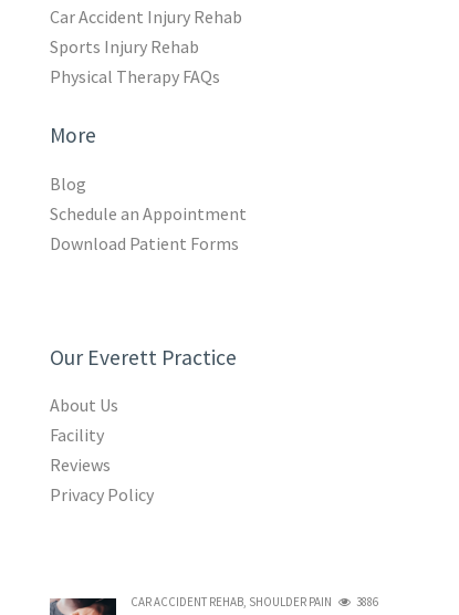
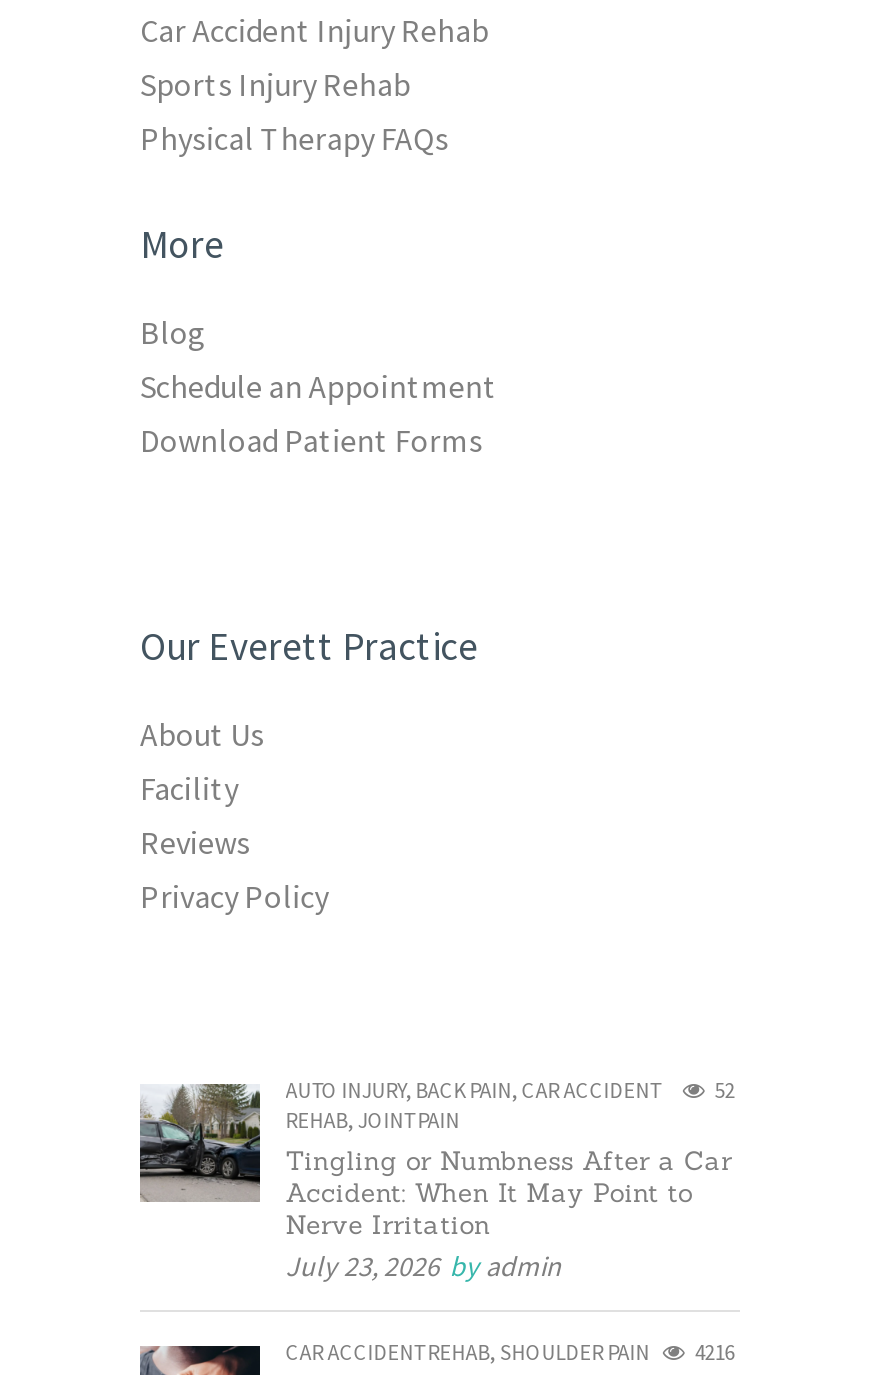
+ [image]
+ AUTO INJURY, BACK PAIN, CAR ACCIDENT
+ REHAB, JOINT PAIN

+ 52
+ Tingling or Numbness After a Car
+ Accident: When It May Point to
+ Nerve Irritation
+ July 23, 2026 by admin

- CAR ACCIDENT REHAB, SHOULDER PAIN 3886
+ CAR ACCIDENT REHAB, SHOULDER PAIN 4216
